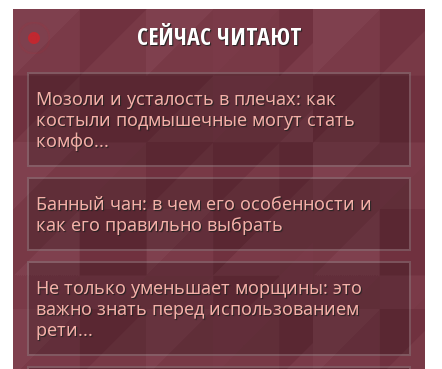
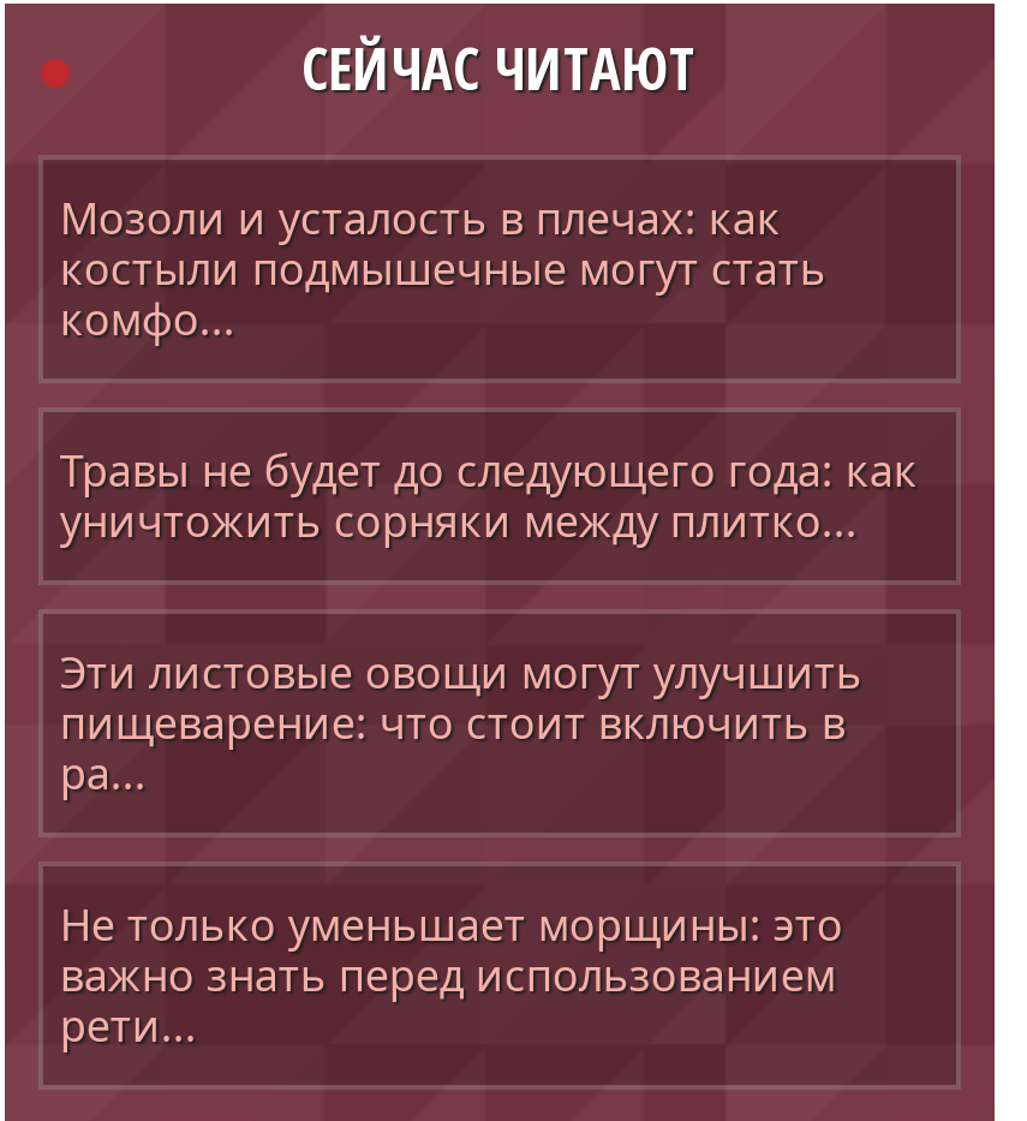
- Банный чан: в чем его особенности и
- как его правильно выбрать
+ Травы не будет до следующего года: как
+ уничтожить сорняки между плитко...
+ Эти листовые овощи могут улучшить
+ пищеварение: что стоит включить в
+ ра...
